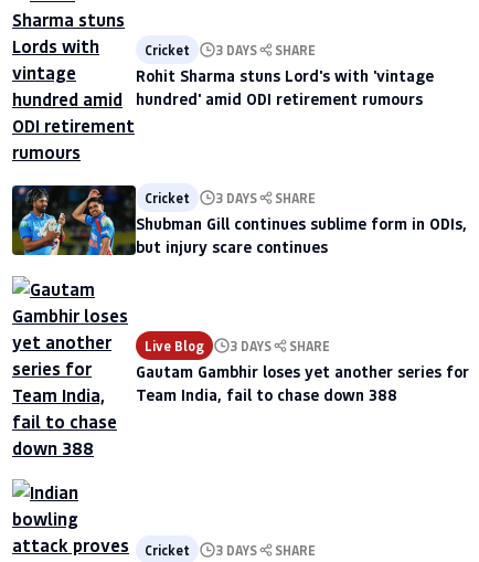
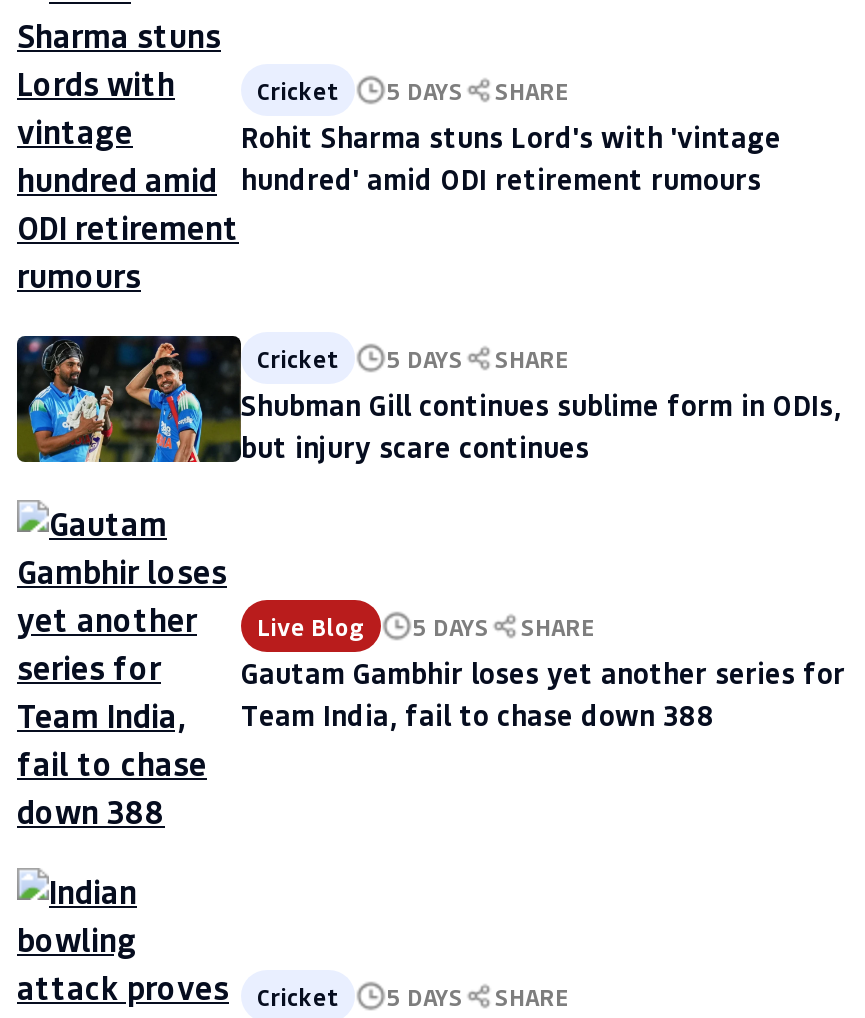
- Cricket 3 DAYS SHARE
+ Cricket 5 DAYS SHARE

- Cricket 3 DAYS SHARE
+ Cricket 5 DAYS SHARE

- Live Blog 3 DAYS SHARE
+ Live Blog 5 DAYS SHARE

- Cricket 3 DAYS SHARE
+ Cricket 5 DAYS SHARE
